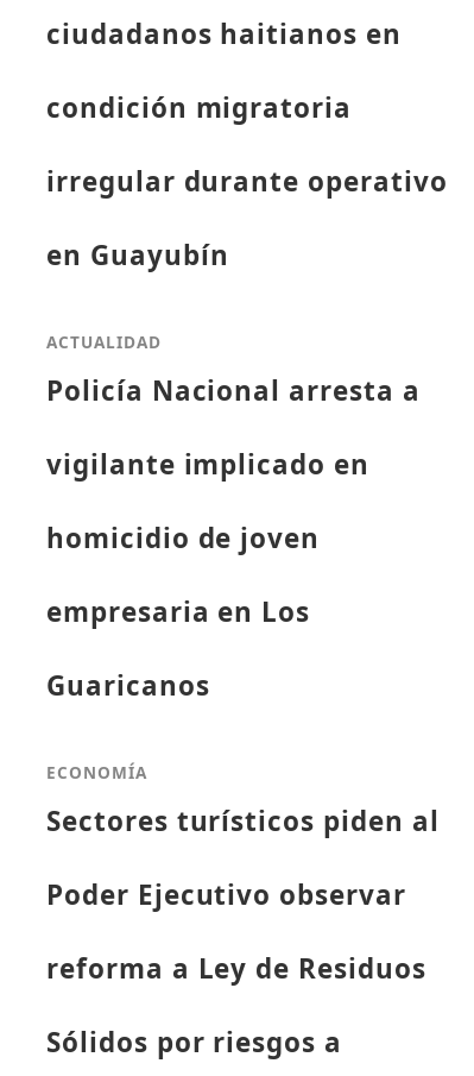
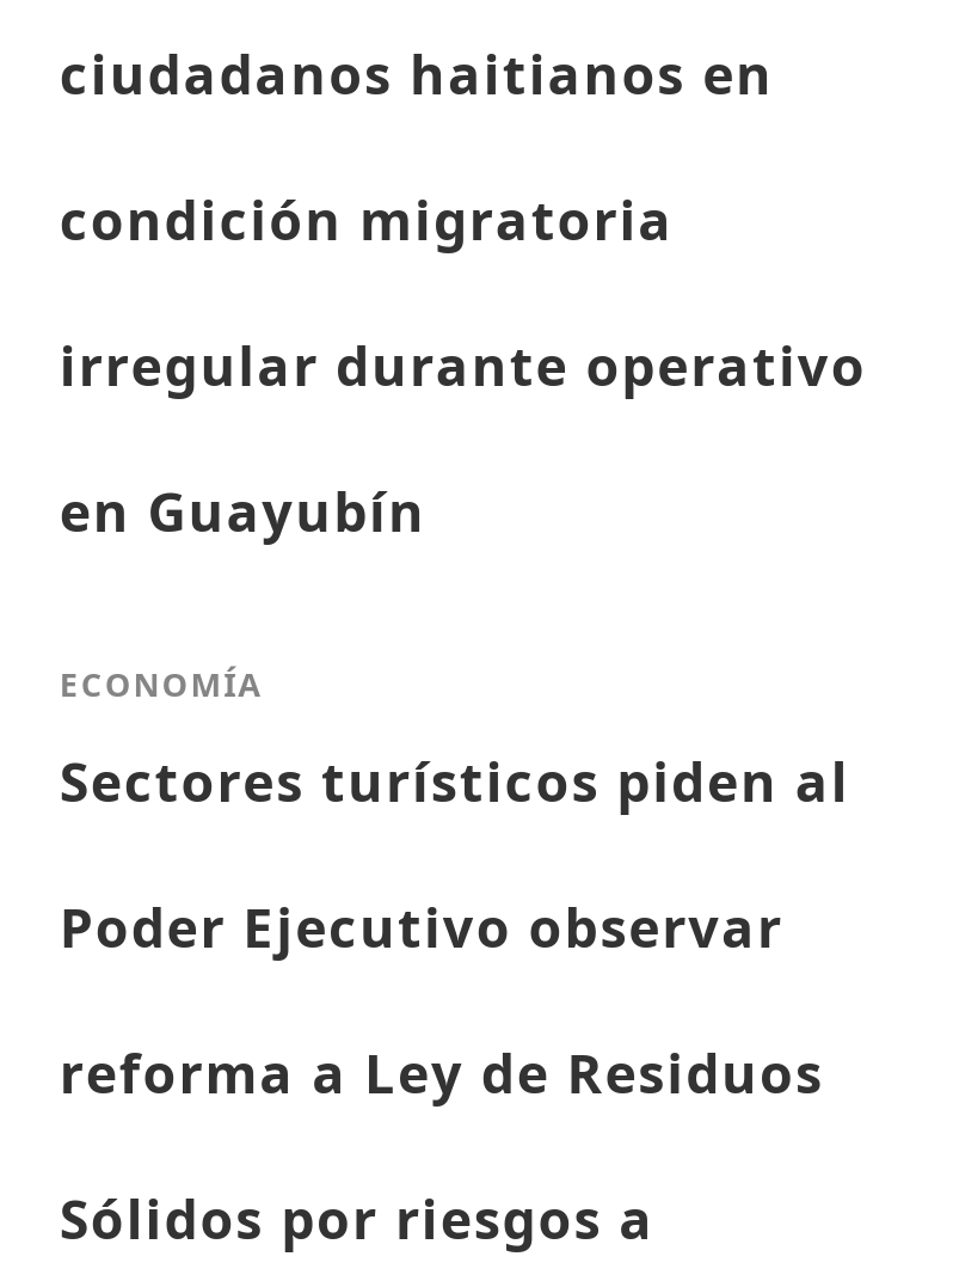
- ACTUALIDAD
- Policía Nacional arresta a
- vigilante implicado en
- homicidio de joven
- empresaria en Los
- Guaricanos
